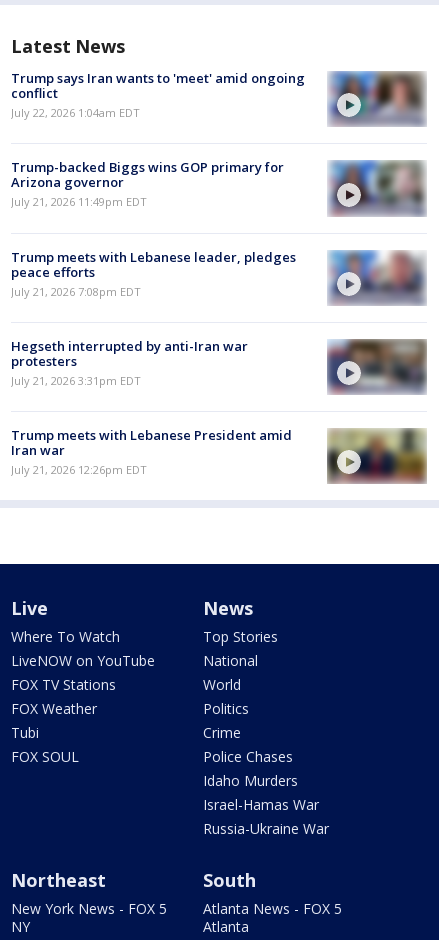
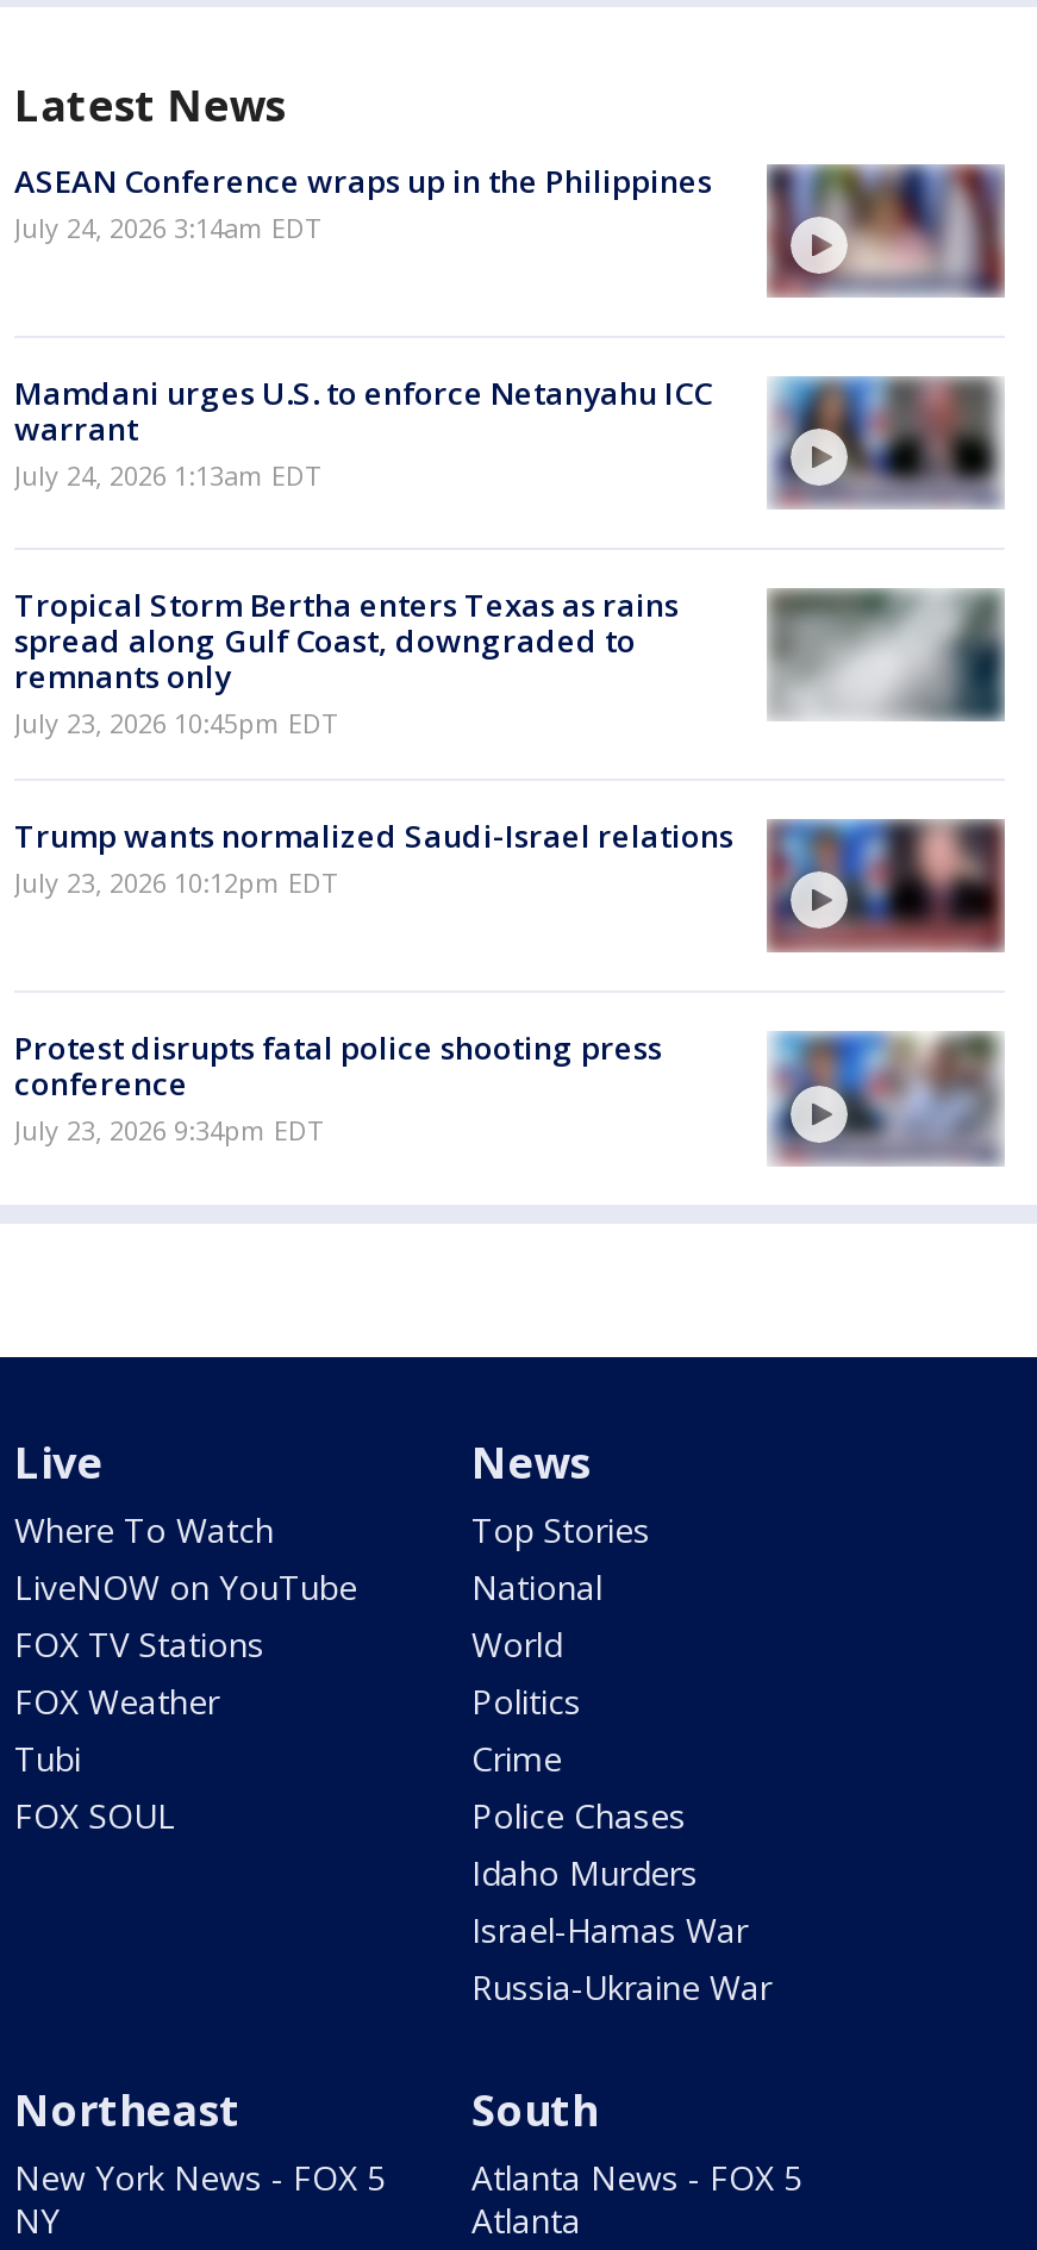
- [image]
- Trump says Iran wants to 'meet' amid ongoing
- conflict
- July 22, 2026 1:04am EDT
+ [image]
+ ASEAN Conference wraps up in the Philippines
+ July 24, 2026 3:14am EDT

- Trump-backed Biggs wins GOP primary for
- Arizona governor
- July 21, 2026 11:49pm EDT
+ Mamdani urges U.S. to enforce Netanyahu ICC
+ warrant
+ July 24, 2026 1:13am EDT

- [image]
+ [image]

- [image]
- Trump meets with Lebanese leader, pledges
- peace efforts
- July 21, 2026 7:08pm EDT
+ [image]
+ Tropical Storm Bertha enters Texas as rains
+ spread along Gulf Coast, downgraded to
+ remnants only
+ July 23, 2026 10:45pm EDT

- Hegseth interrupted by anti-Iran war
- protesters
- July 21, 2026 3:31pm EDT
+ Trump wants normalized Saudi-Israel relations
+ July 23, 2026 10:12pm EDT

- [image]
+ [image]

- Trump meets with Lebanese President amid
- Iran war
- July 21, 2026 12:26pm EDT
+ Protest disrupts fatal police shooting press
+ conference
+ July 23, 2026 9:34pm EDT

- [image]
+ [image]
